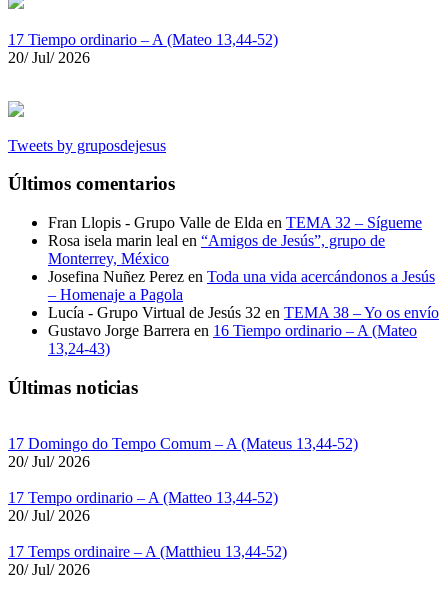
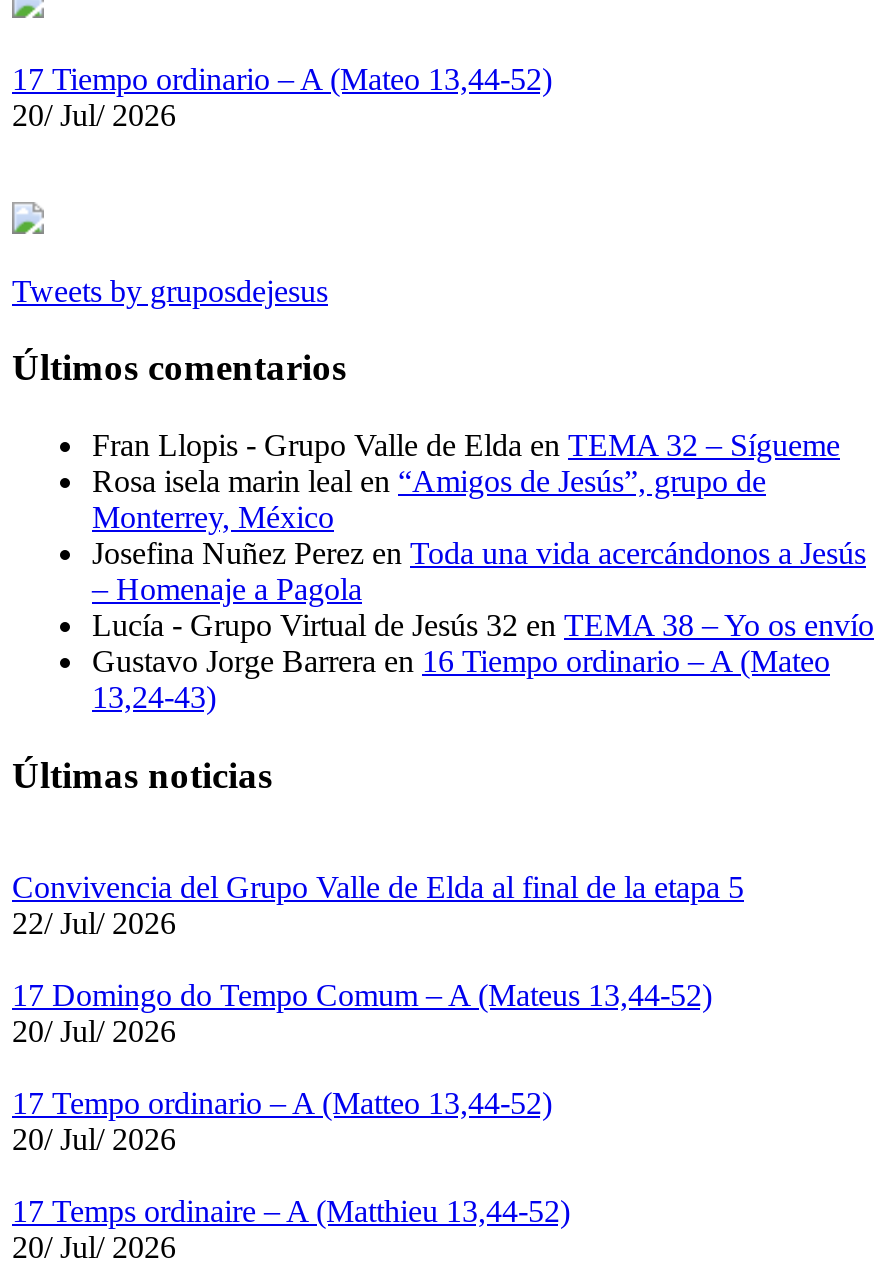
+ Convivencia del Grupo Valle de Elda al final de la etapa 5
+ 22/ Jul/ 2026
